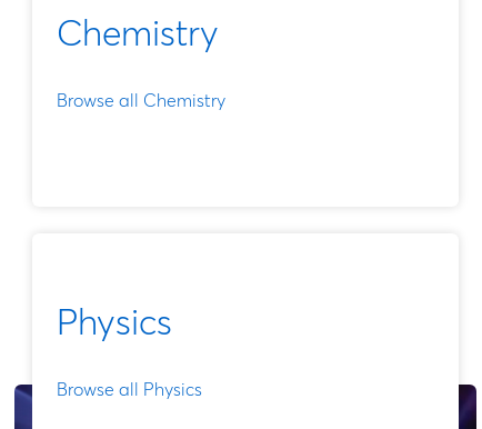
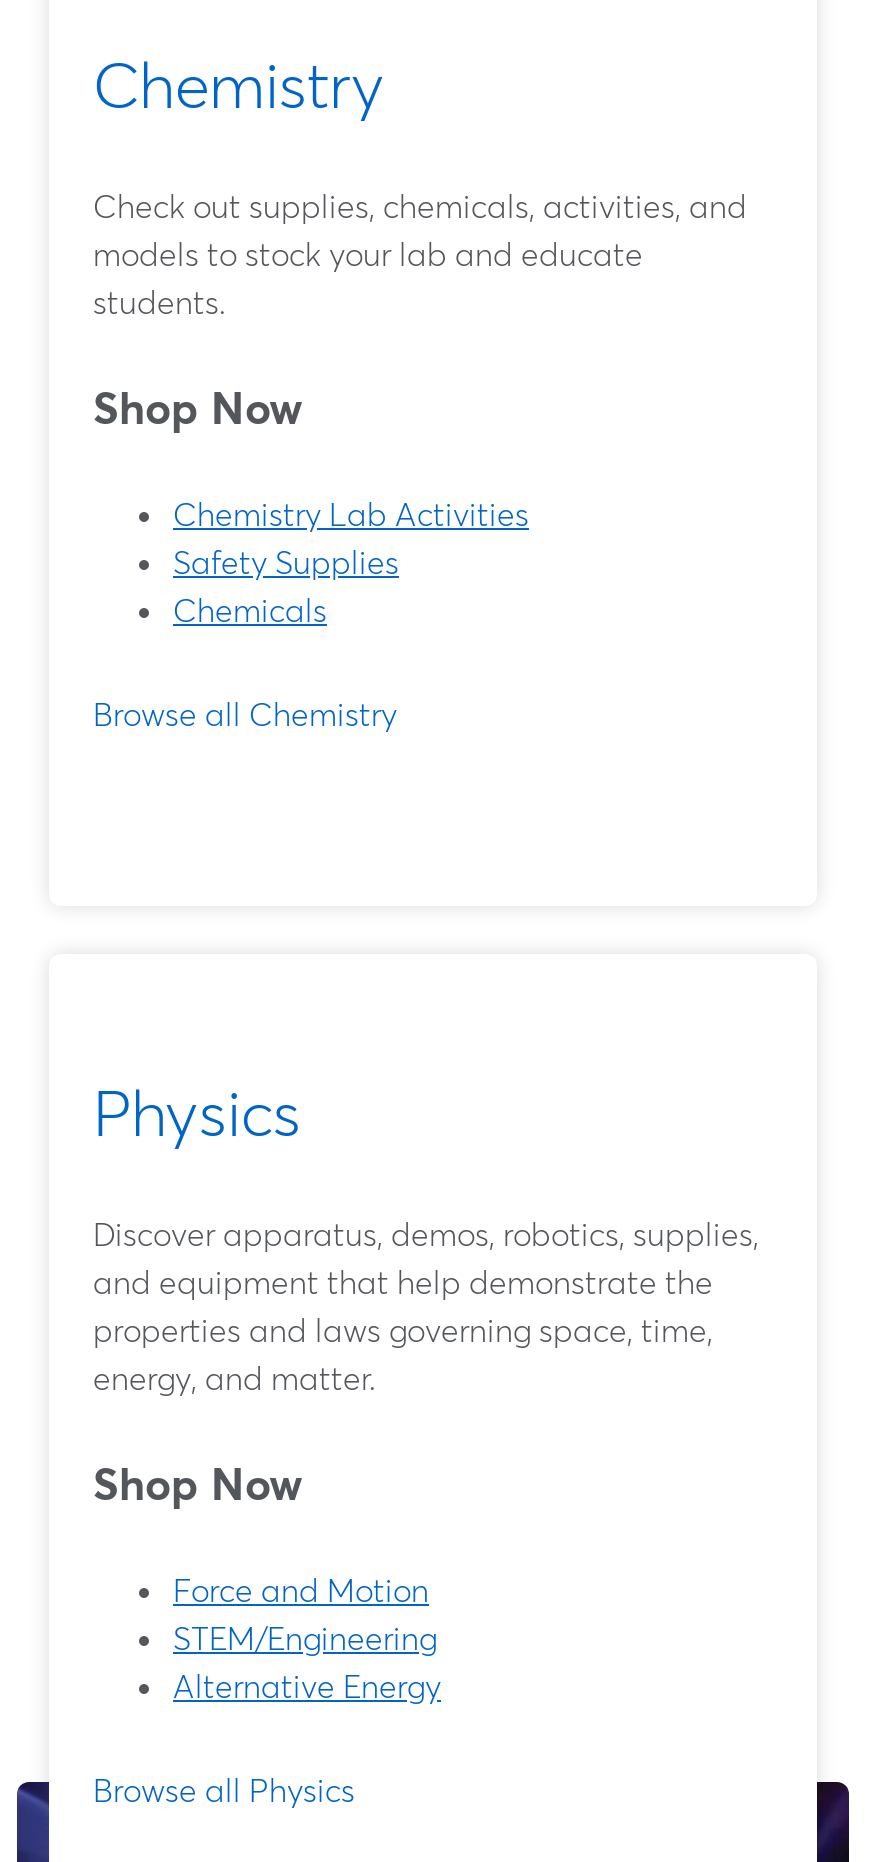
+ Check out supplies, chemicals, activities, and
+ models to stock your lab and educate
+ students.
+ Shop Now
+ Chemistry Lab Activities
+ Safety Supplies
+ Chemicals

+ Discover apparatus, demos, robotics, supplies,
+ and equipment that help demonstrate the
+ properties and laws governing space, time,
+ energy, and matter.
+ Shop Now
+ Force and Motion
+ STEM/Engineering
+ Alternative Energy
